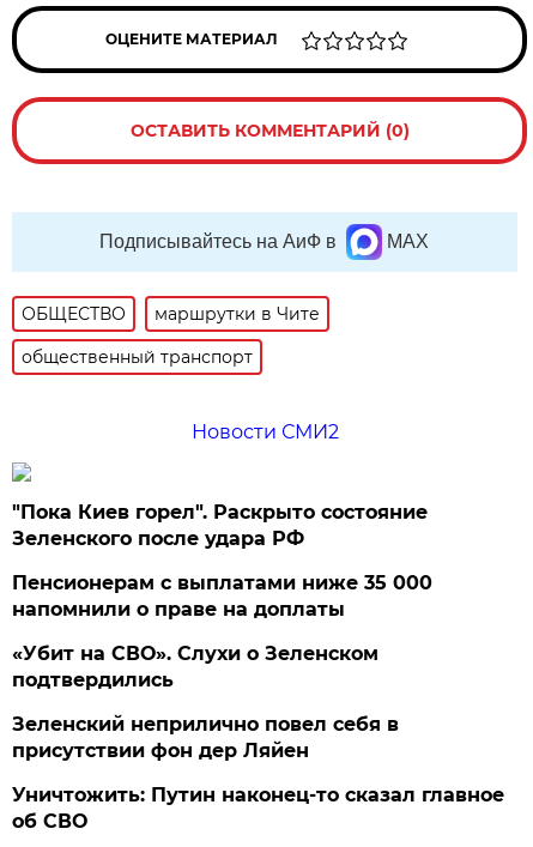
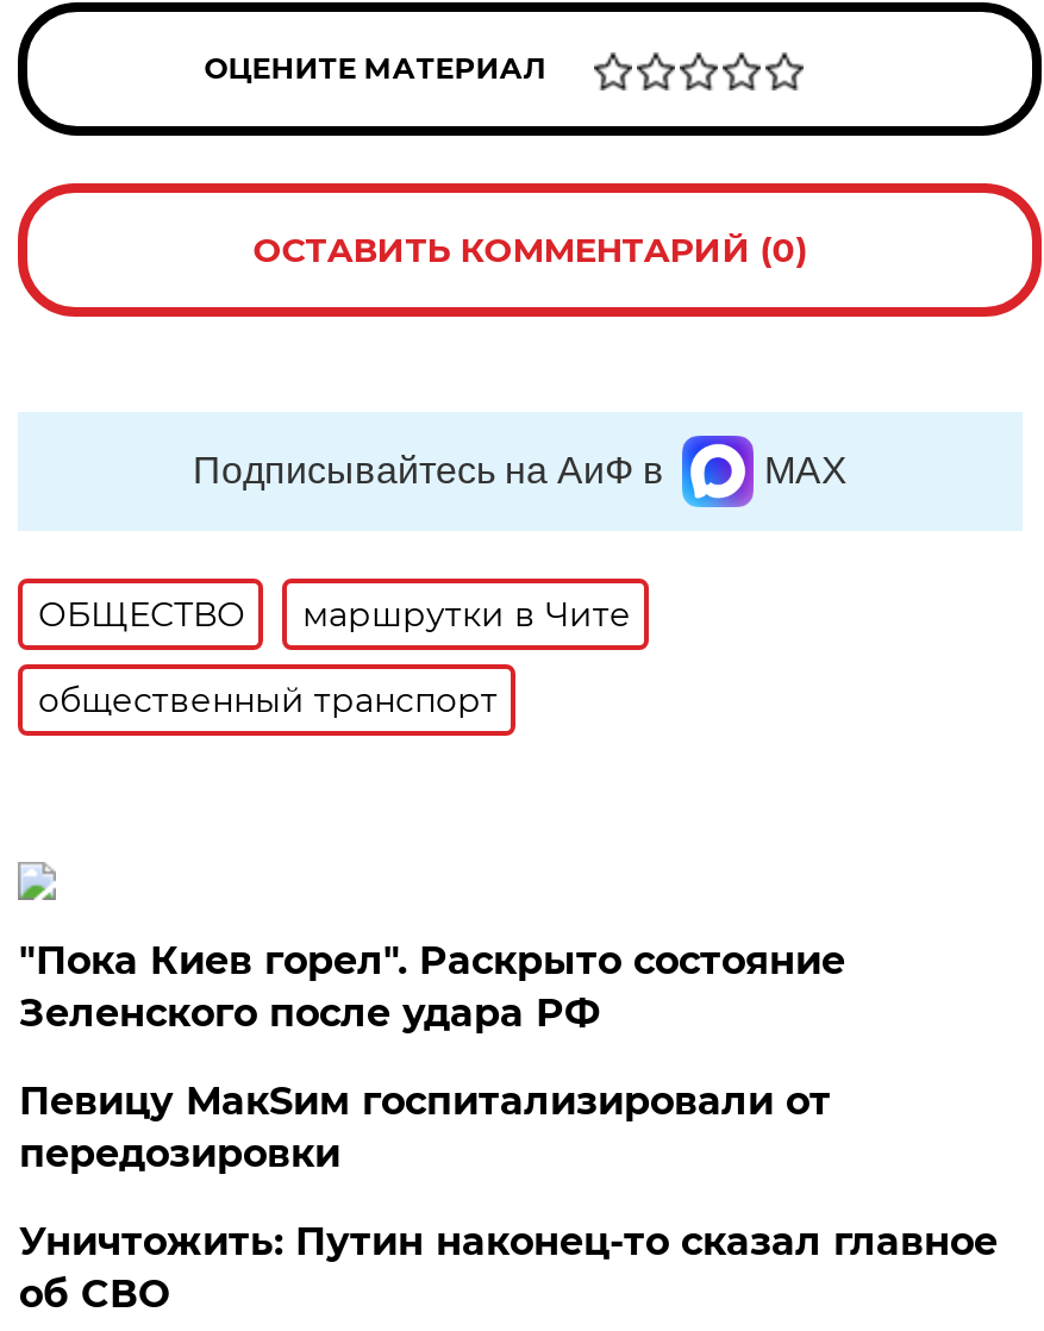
- Новости СМИ2

- Пенсионерам с выплатами ниже 35 000
- напомнили о праве на доплаты
- «Убит на СВО». Слухи о Зеленском
- подтвердились
- Зеленский неприлично повел cебя в
- присутствии фон дер Ляйен
+ Певицу МакSим госпитализировали от
+ передозировки
